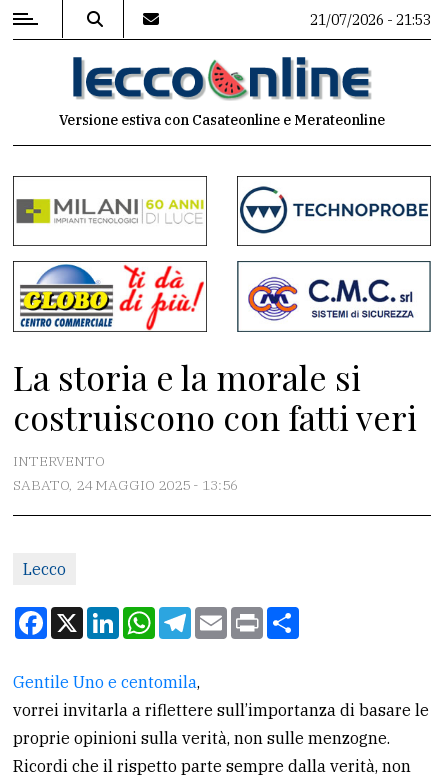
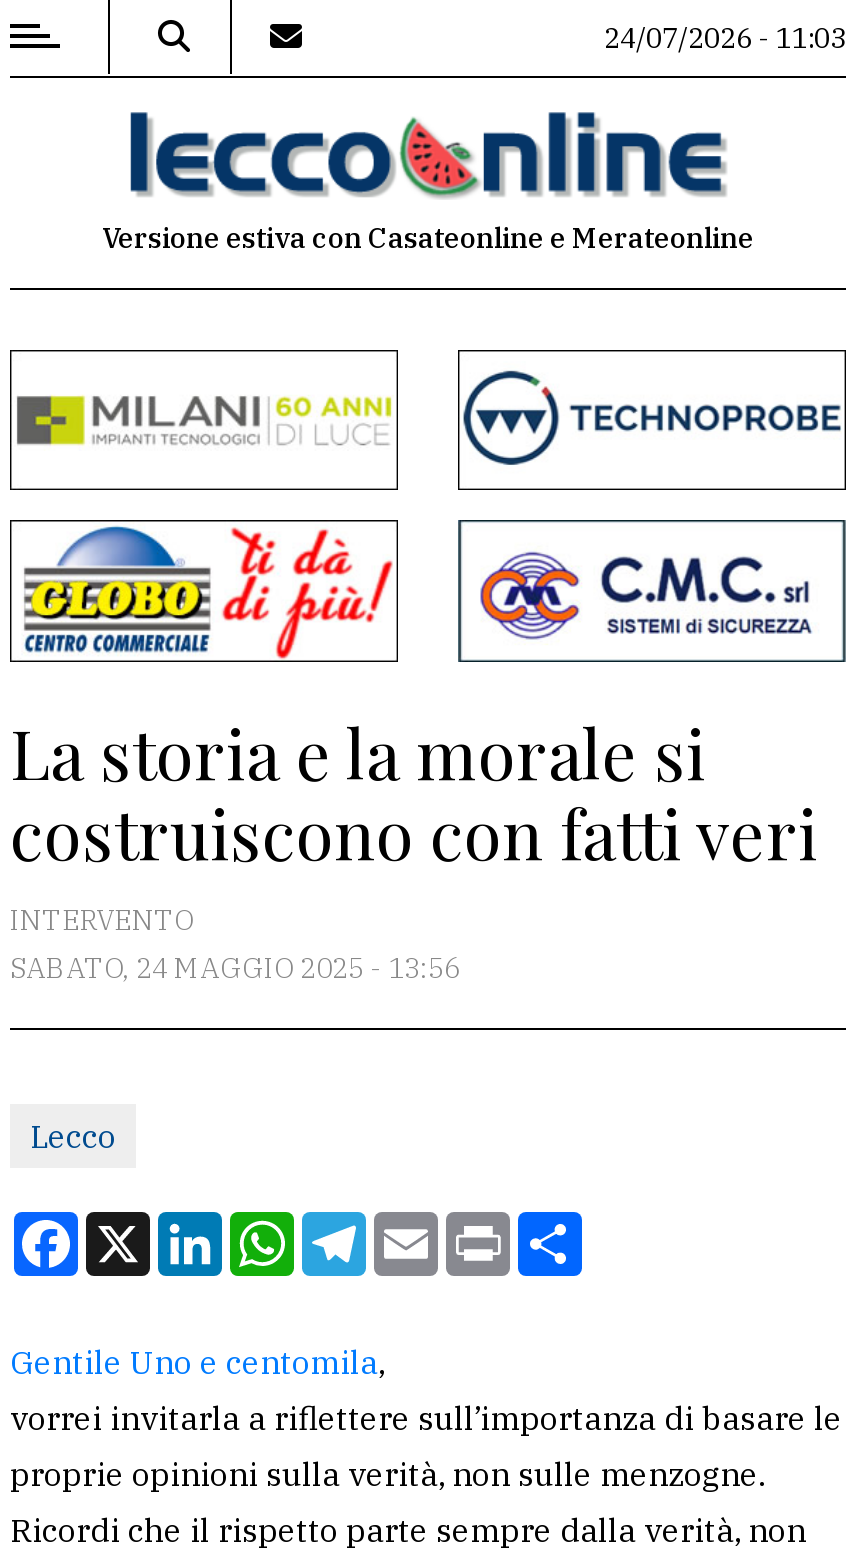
- 21/07/2026 - 21:53
+ 24/07/2026 - 11:03
